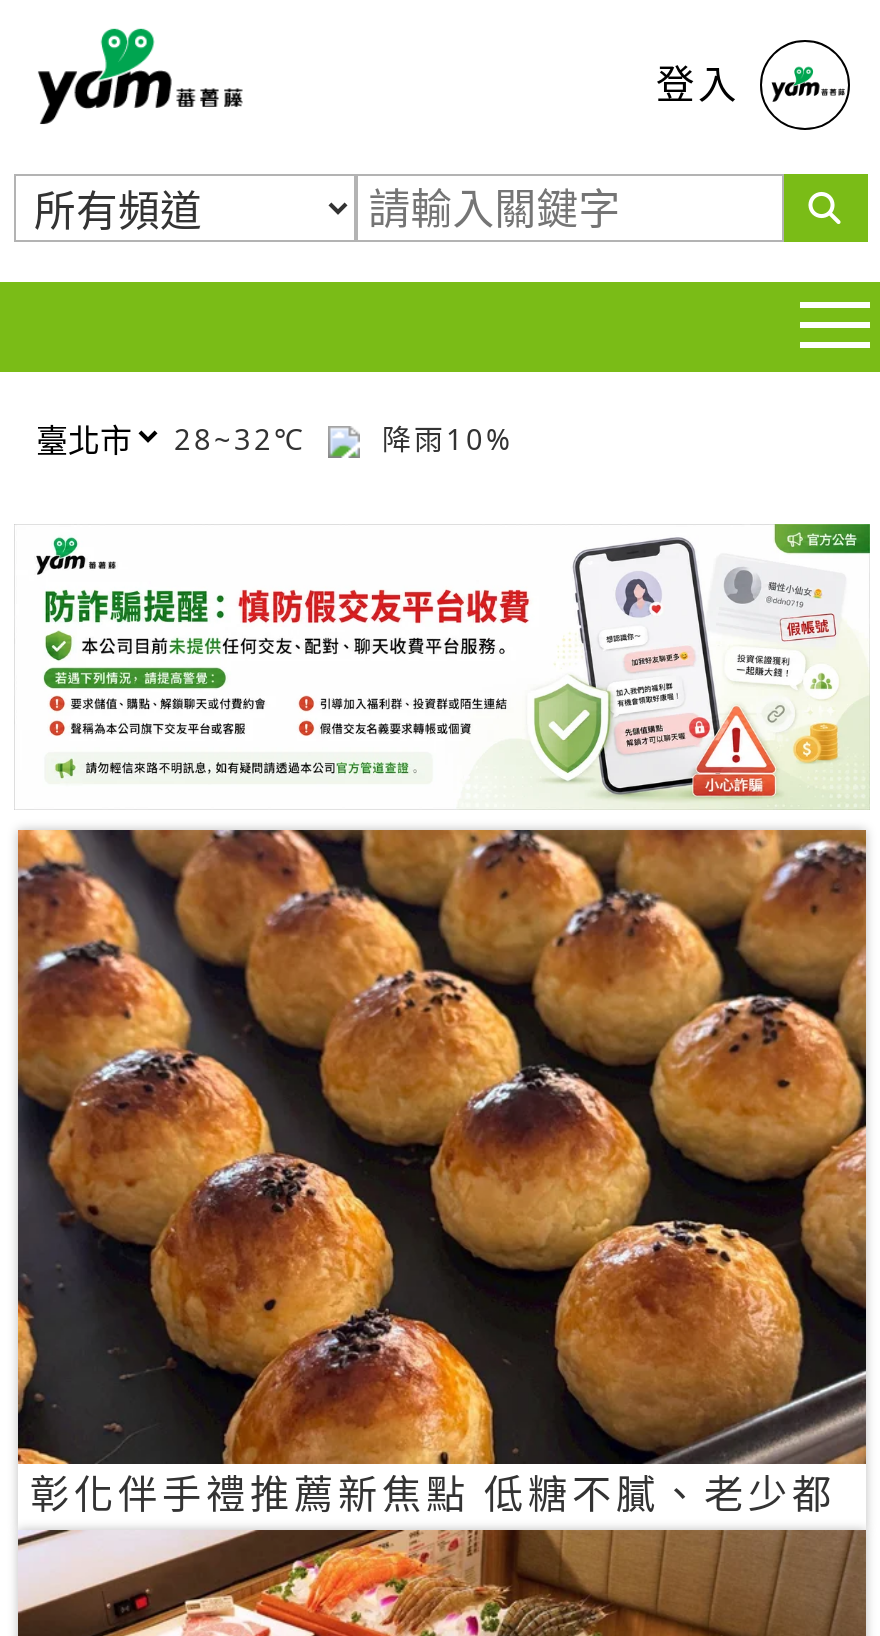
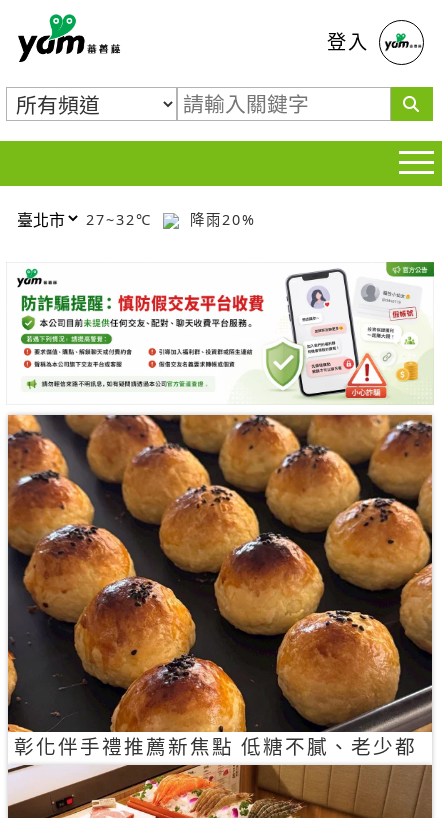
- 28~32℃
+ 27~32℃

- 降雨10%
+ 降雨20%
